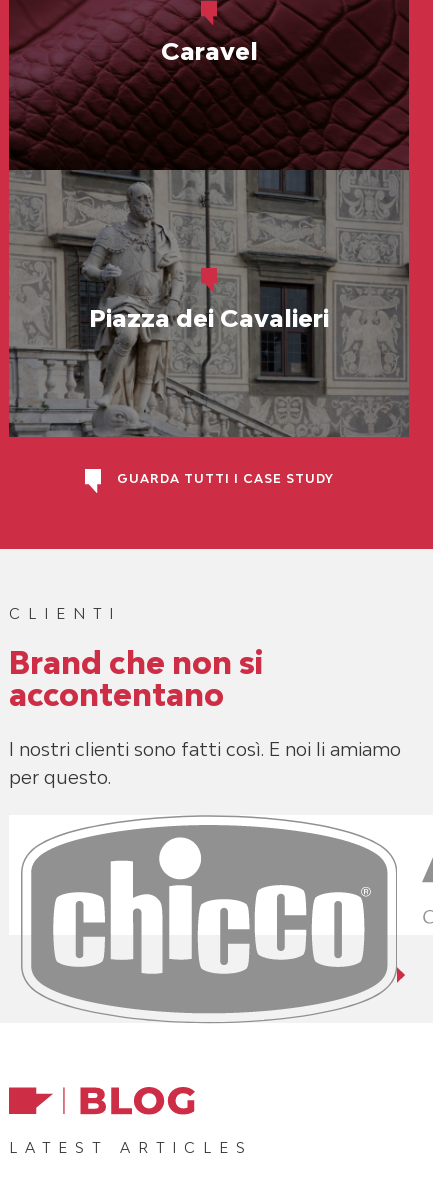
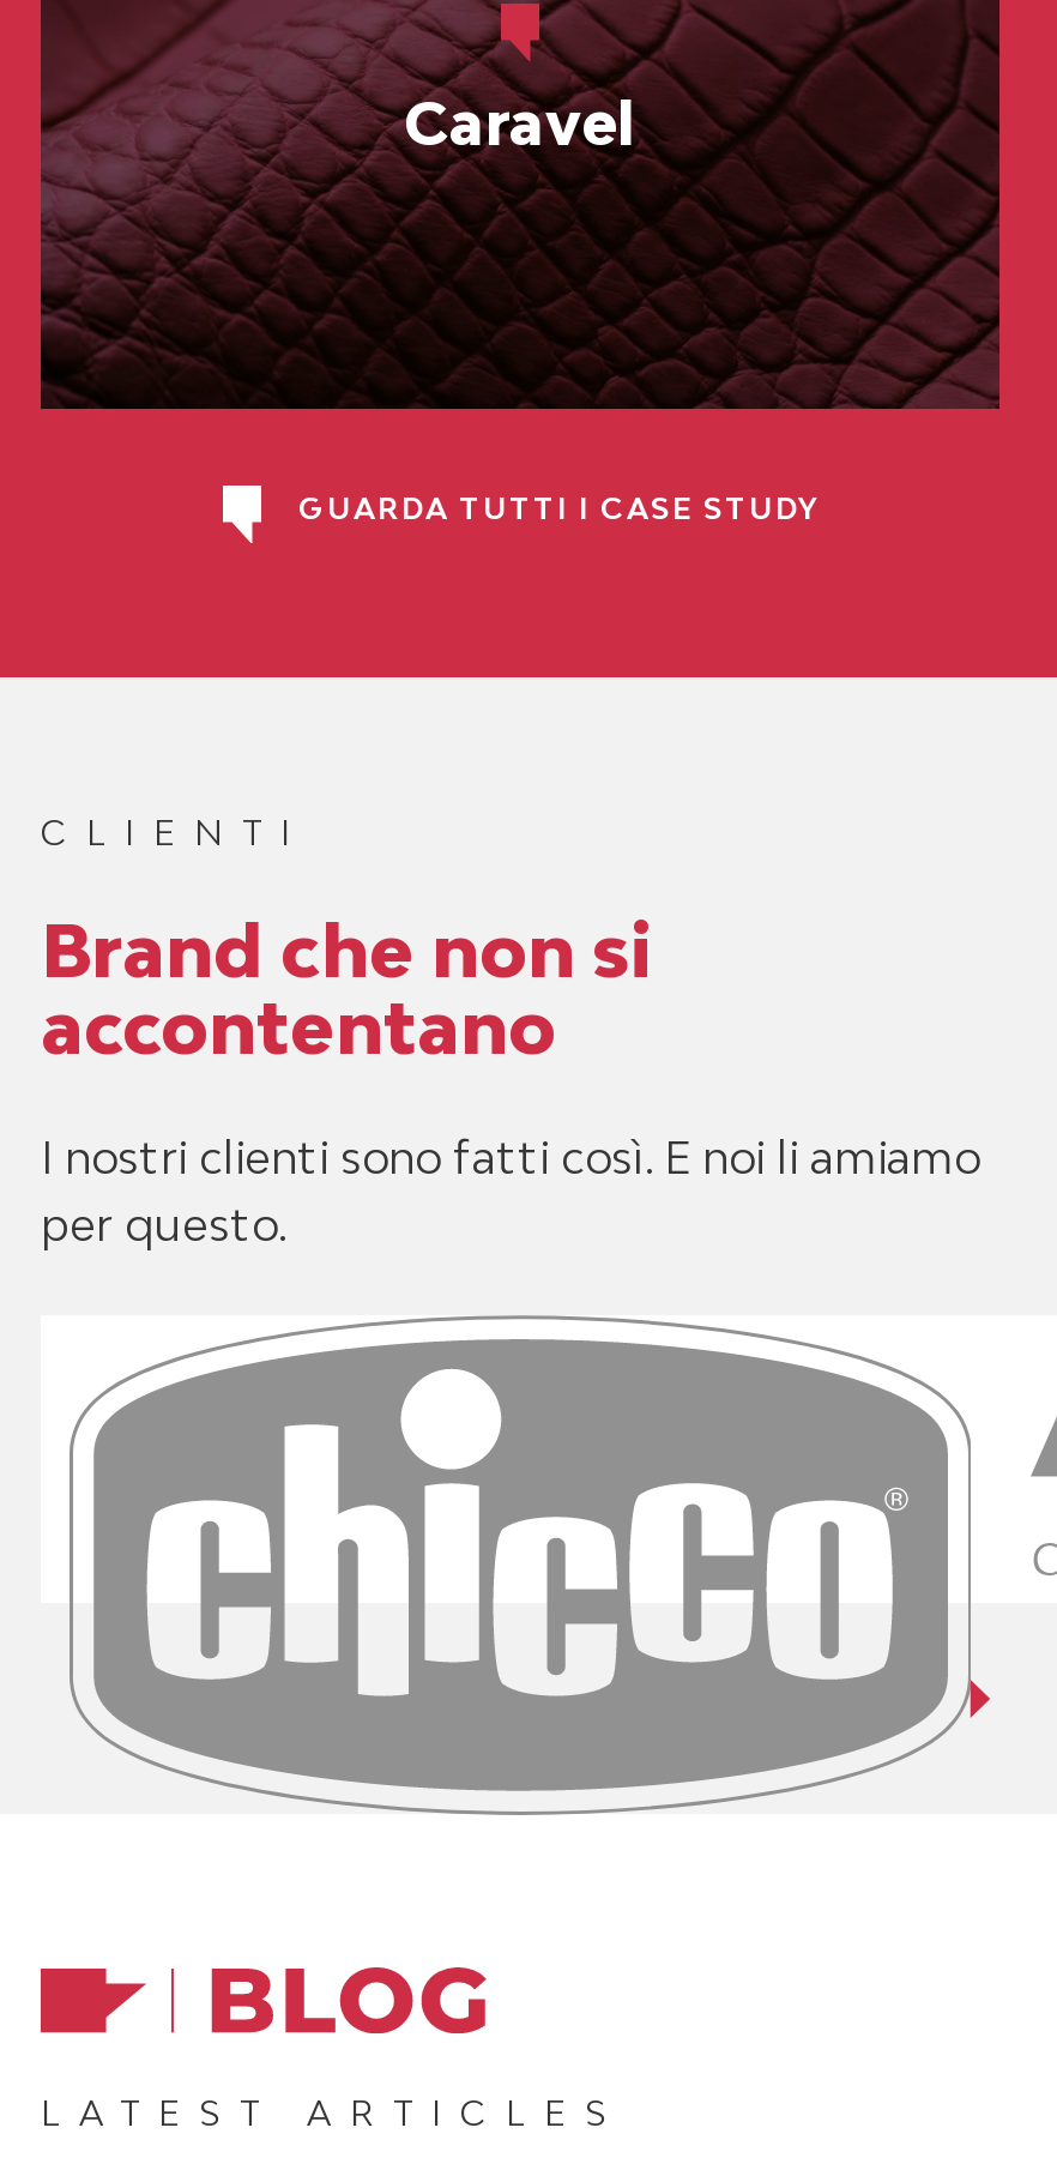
- [image]
- Piazza dei Cavalieri
